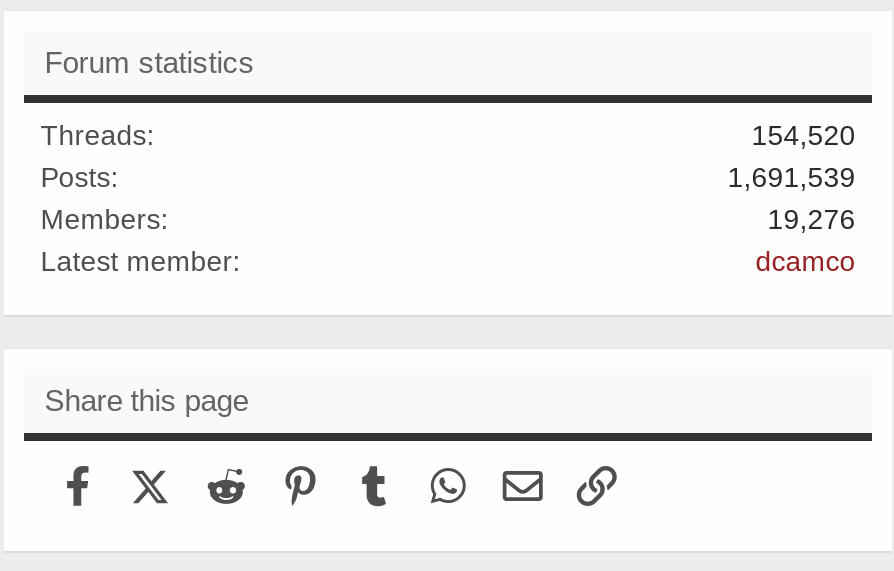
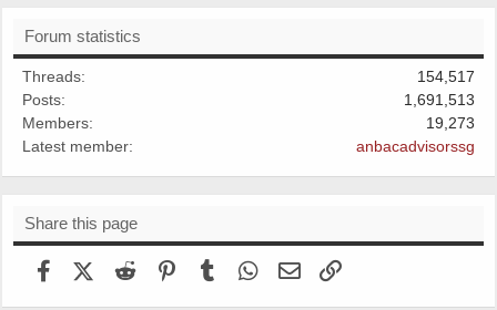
- 154,520
+ 154,517

- 1,691,539
+ 1,691,513

- 19,276
+ 19,273

- dcamco
+ anbacadvisorssg
